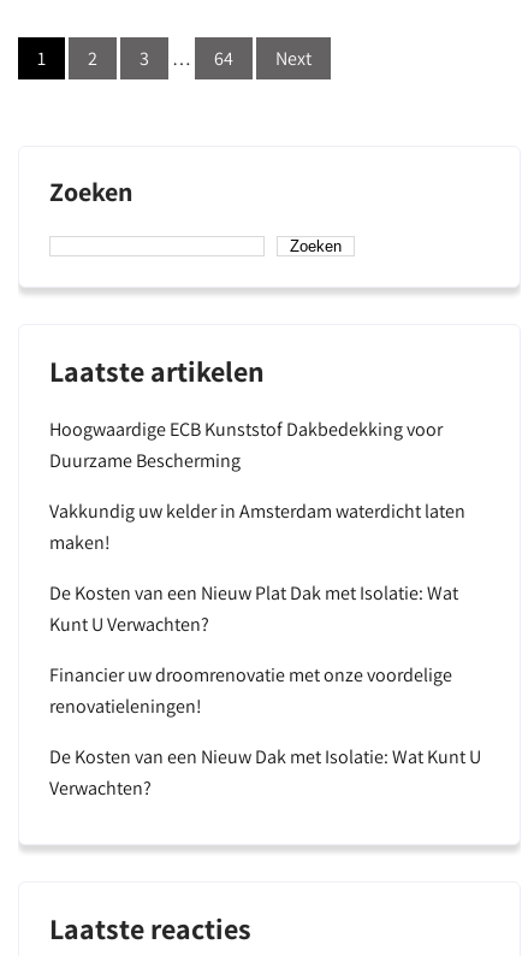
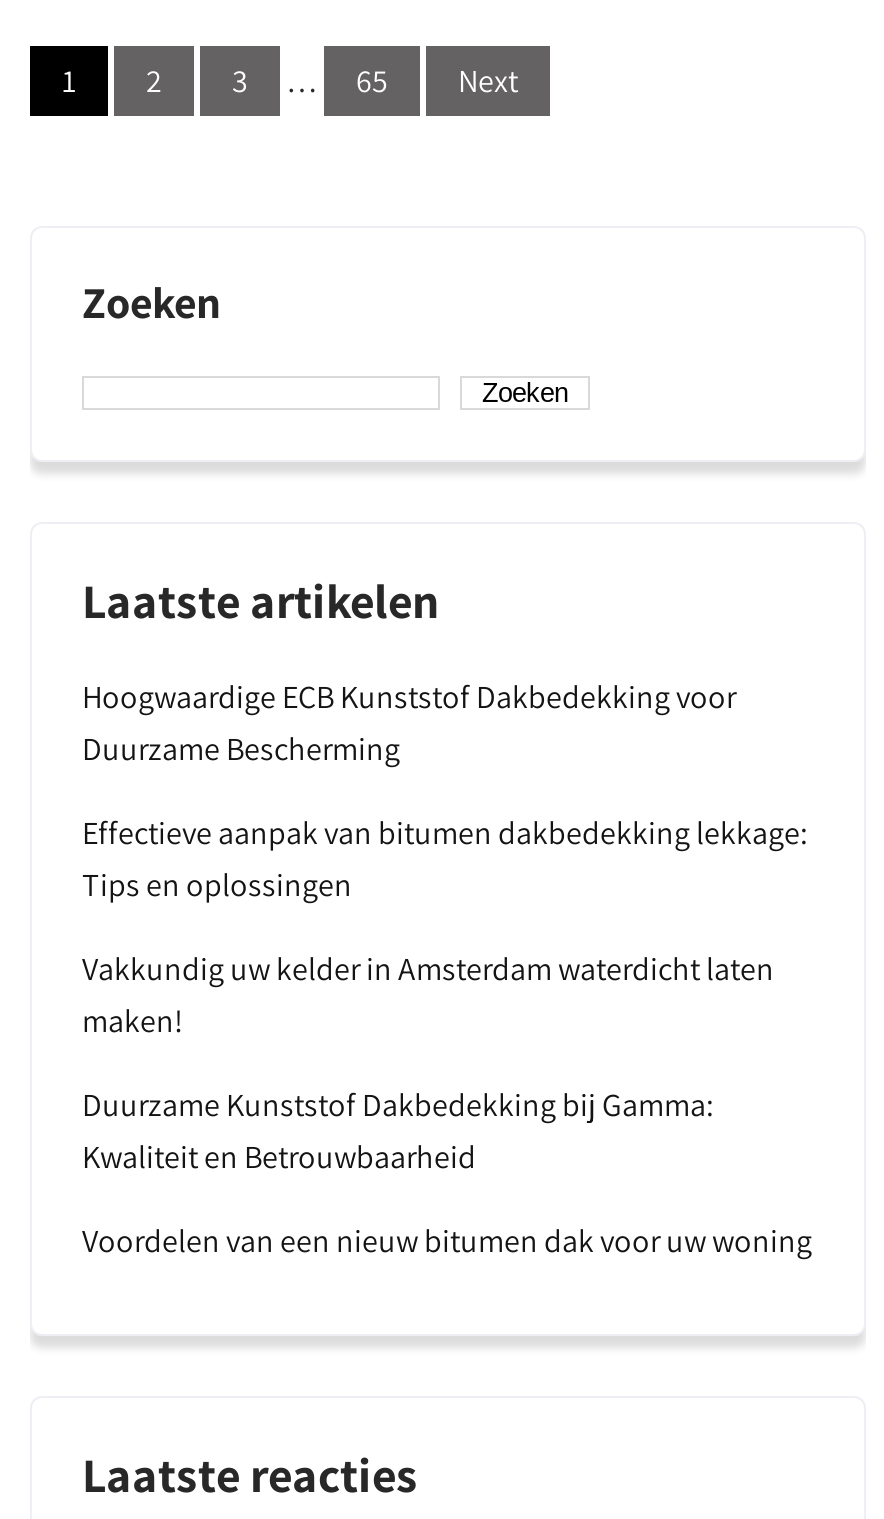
- 64
+ 65

+ Effectieve aanpak van bitumen dakbedekking lekkage:
+ Tips en oplossingen

moved down: Vakkundig uw kelder in Amsterdam waterdicht laten | maken!

- De Kosten van een Nieuw Plat Dak met Isolatie: Wat
- Kunt U Verwachten?
- Financier uw droomrenovatie met onze voordelige
- renovatieleningen!
- De Kosten van een Nieuw Dak met Isolatie: Wat Kunt U
- Verwachten?
+ Duurzame Kunststof Dakbedekking bij Gamma:
+ Kwaliteit en Betrouwbaarheid
+ Voordelen van een nieuw bitumen dak voor uw woning
